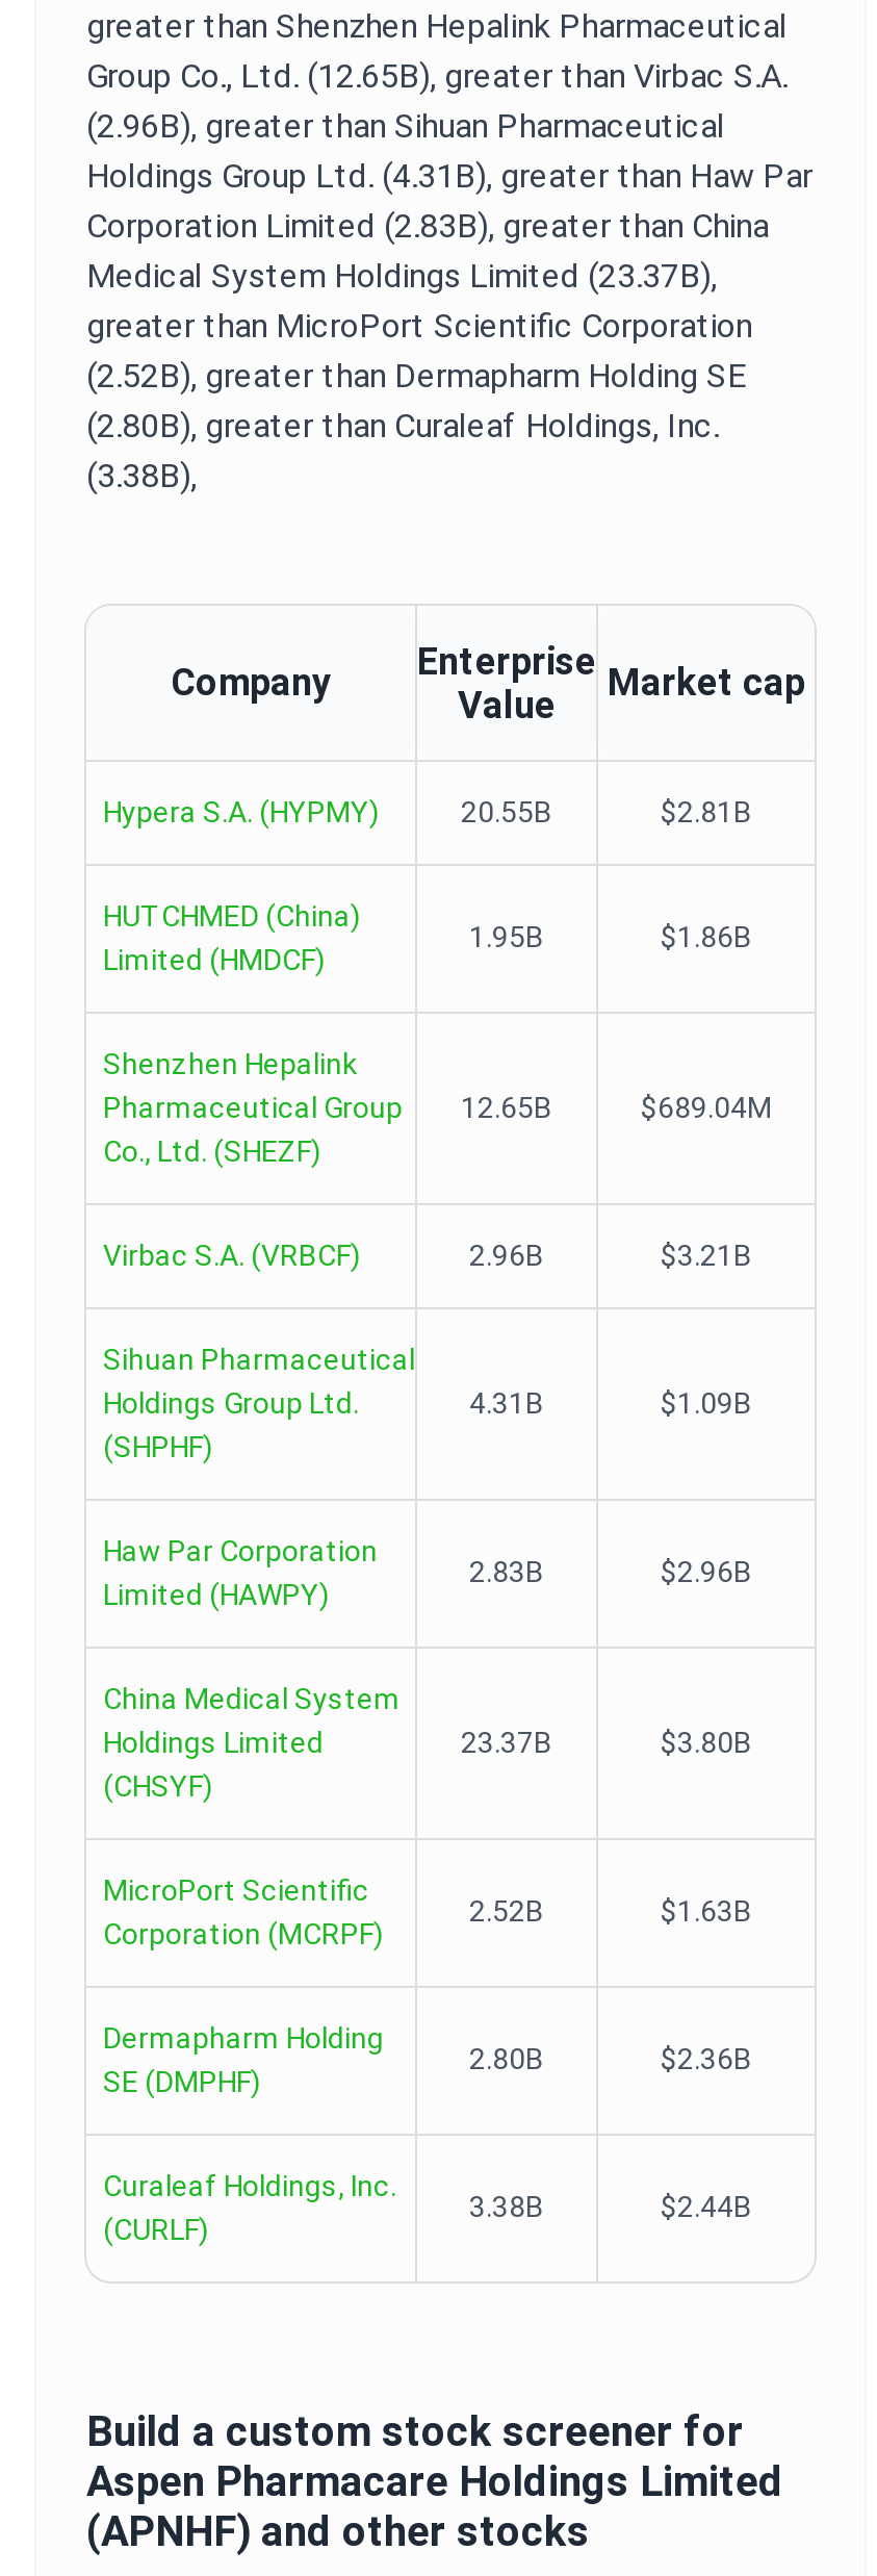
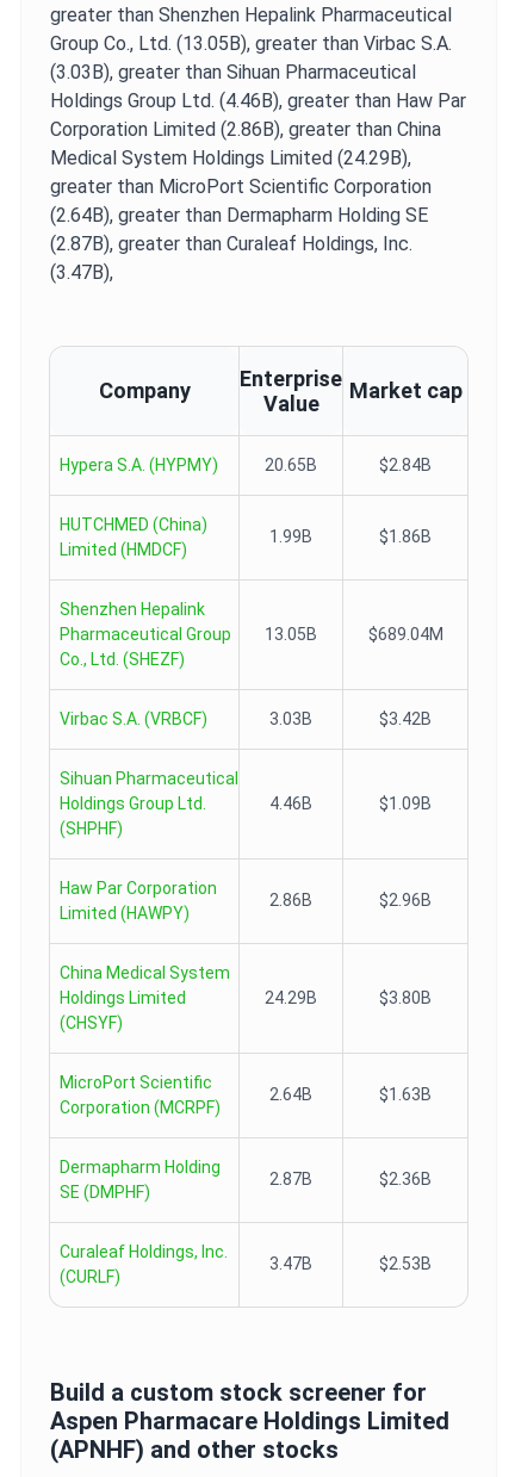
- Group Co., Ltd. (12.65B), greater than Virbac S.A.
+ Group Co., Ltd. (13.05B), greater than Virbac S.A.

- (2.96B), greater than Sihuan Pharmaceutical
+ (3.03B), greater than Sihuan Pharmaceutical

- Holdings Group Ltd. (4.31B), greater than Haw Par
+ Holdings Group Ltd. (4.46B), greater than Haw Par

- Corporation Limited (2.83B), greater than China
+ Corporation Limited (2.86B), greater than China

- Medical System Holdings Limited (23.37B),
+ Medical System Holdings Limited (24.29B),

- (2.52B), greater than Dermapharm Holding SE
- (2.80B), greater than Curaleaf Holdings, Inc.
- (3.38B),
+ (2.64B), greater than Dermapharm Holding SE
+ (2.87B), greater than Curaleaf Holdings, Inc.
+ (3.47B),

- 20.55B
- $2.81B
+ 20.65B
+ $2.84B

- 1.95B
+ 1.99B

- Pharmaceutical Group 12.65B
+ Pharmaceutical Group 13.05B

- 2.96B
- $3.21B
+ 3.03B
+ $3.42B

- 4.31B
+ 4.46B

- 2.83B
+ 2.86B

- 23.37B
+ 24.29B

- 2.52B
+ 2.64B

- 2.80B
+ 2.87B

- 3.38B
- $2.44B
+ 3.47B
+ $2.53B
